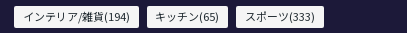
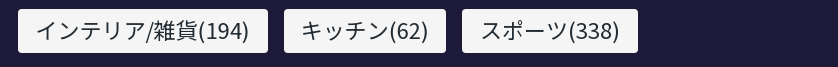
- キッチン(65)
+ キッチン(62)

- スポーツ(333)
+ スポーツ(338)
